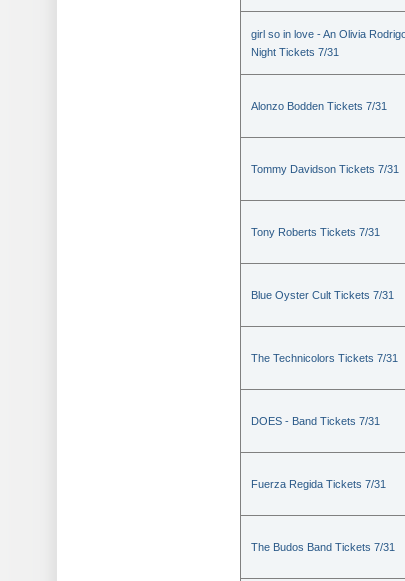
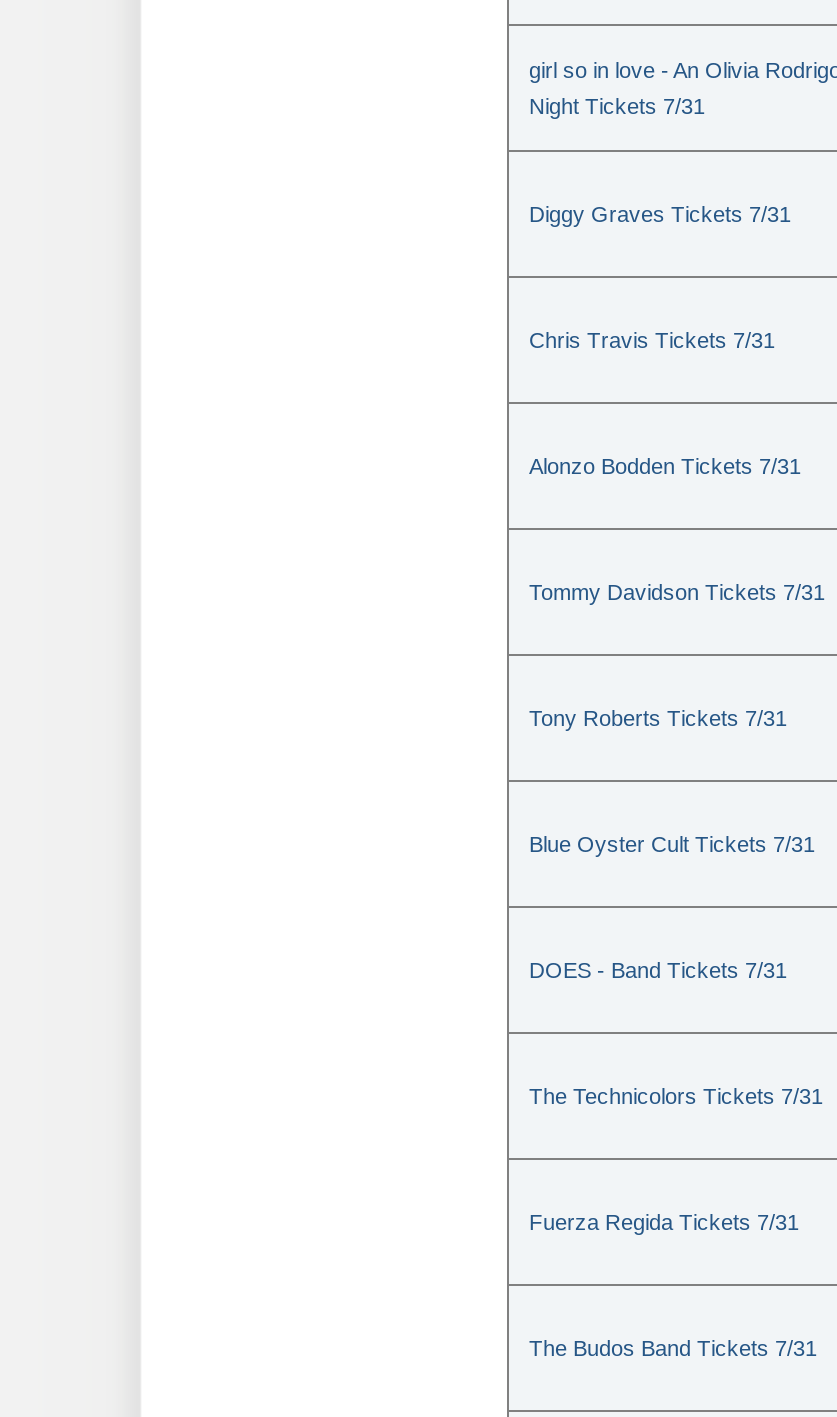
+ Diggy Graves Tickets 7/31

+ Chris Travis Tickets 7/31

moved down: The Technicolors Tickets 7/31

moved up: DOES - Band Tickets 7/31
